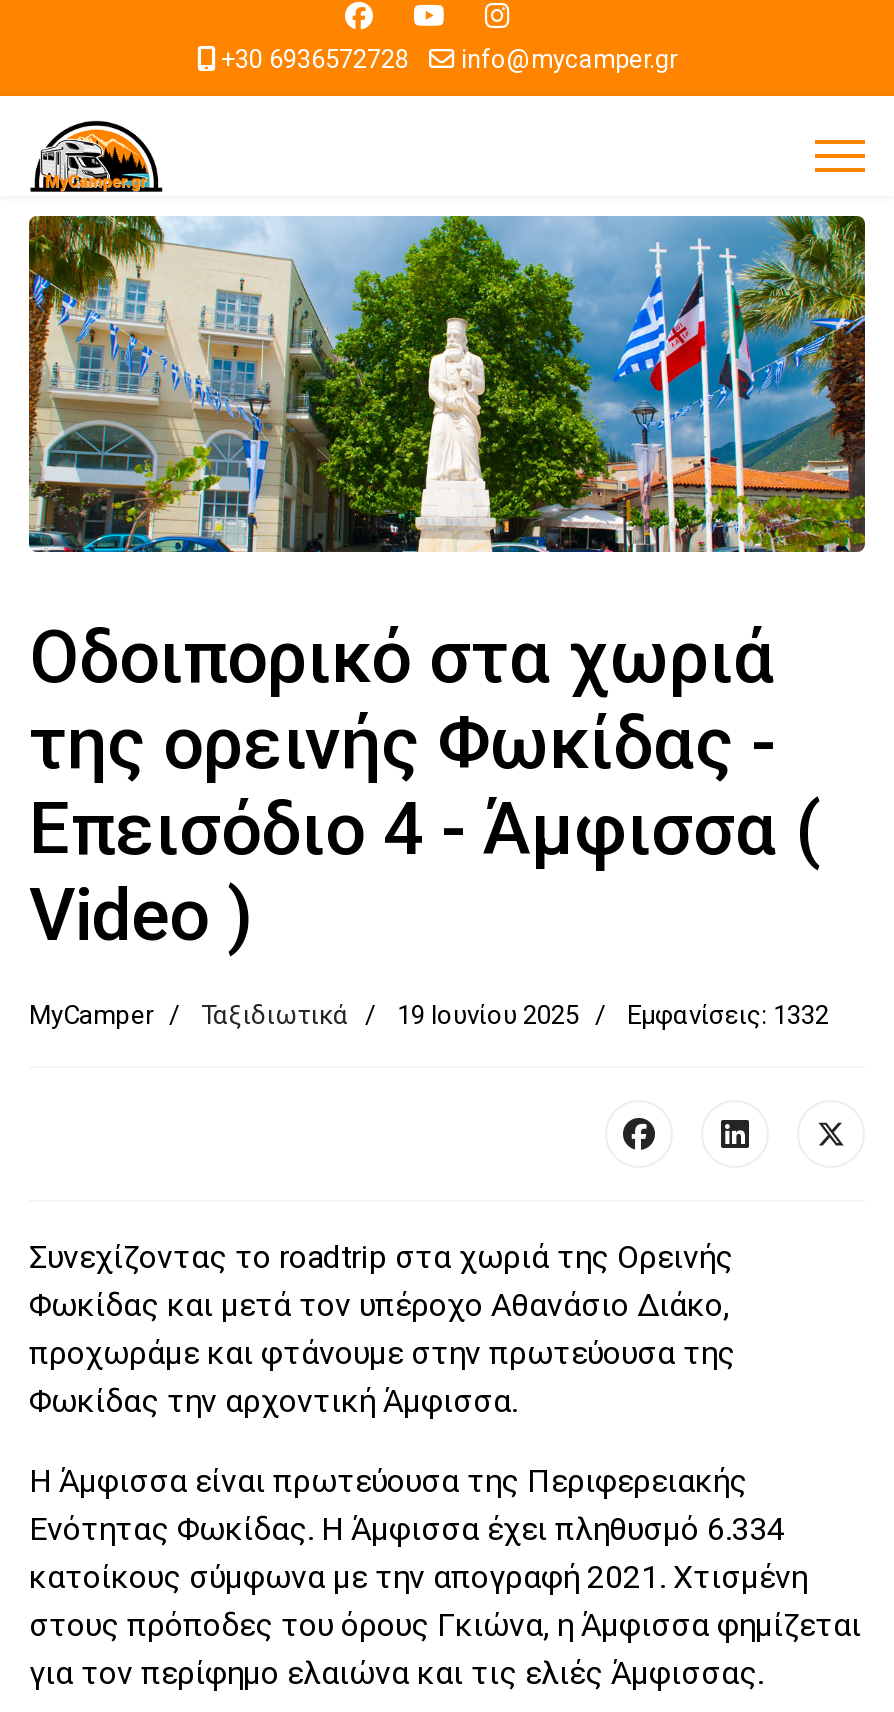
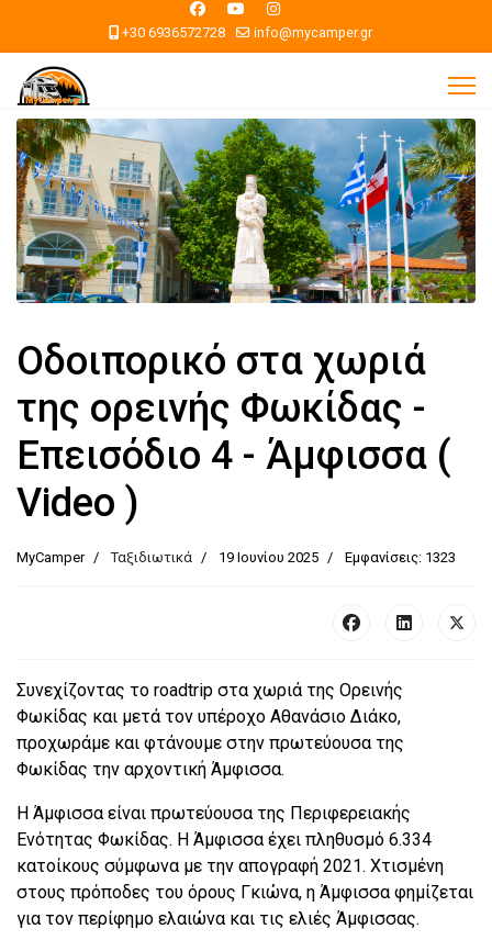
- MyCamper Ταξιδιωτικά 19 Ιουνίου 2025 Εμφανίσεις: 1332
+ MyCamper Ταξιδιωτικά 19 Ιουνίου 2025 Εμφανίσεις: 1323
